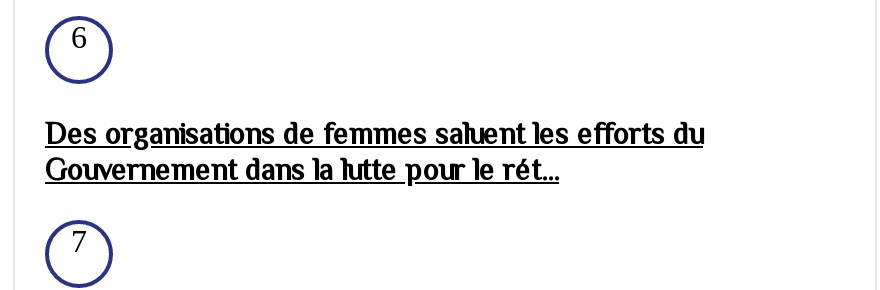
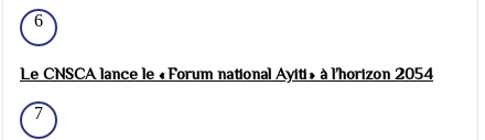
- Des organisations de femmes saluent les efforts du
- Gouvernement dans la lutte pour le rét...
+ Le CNSCA lance le « Forum national Ayiti » à l’horizon 2054
